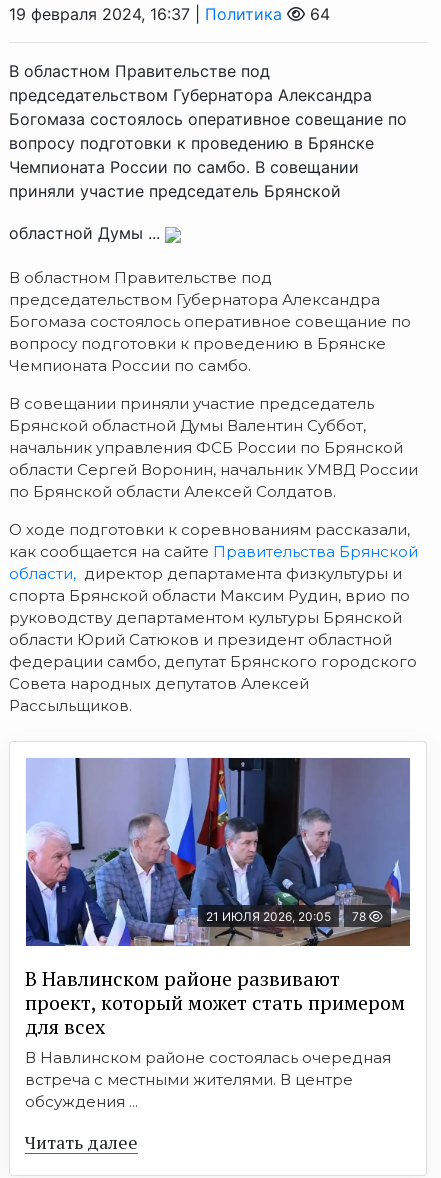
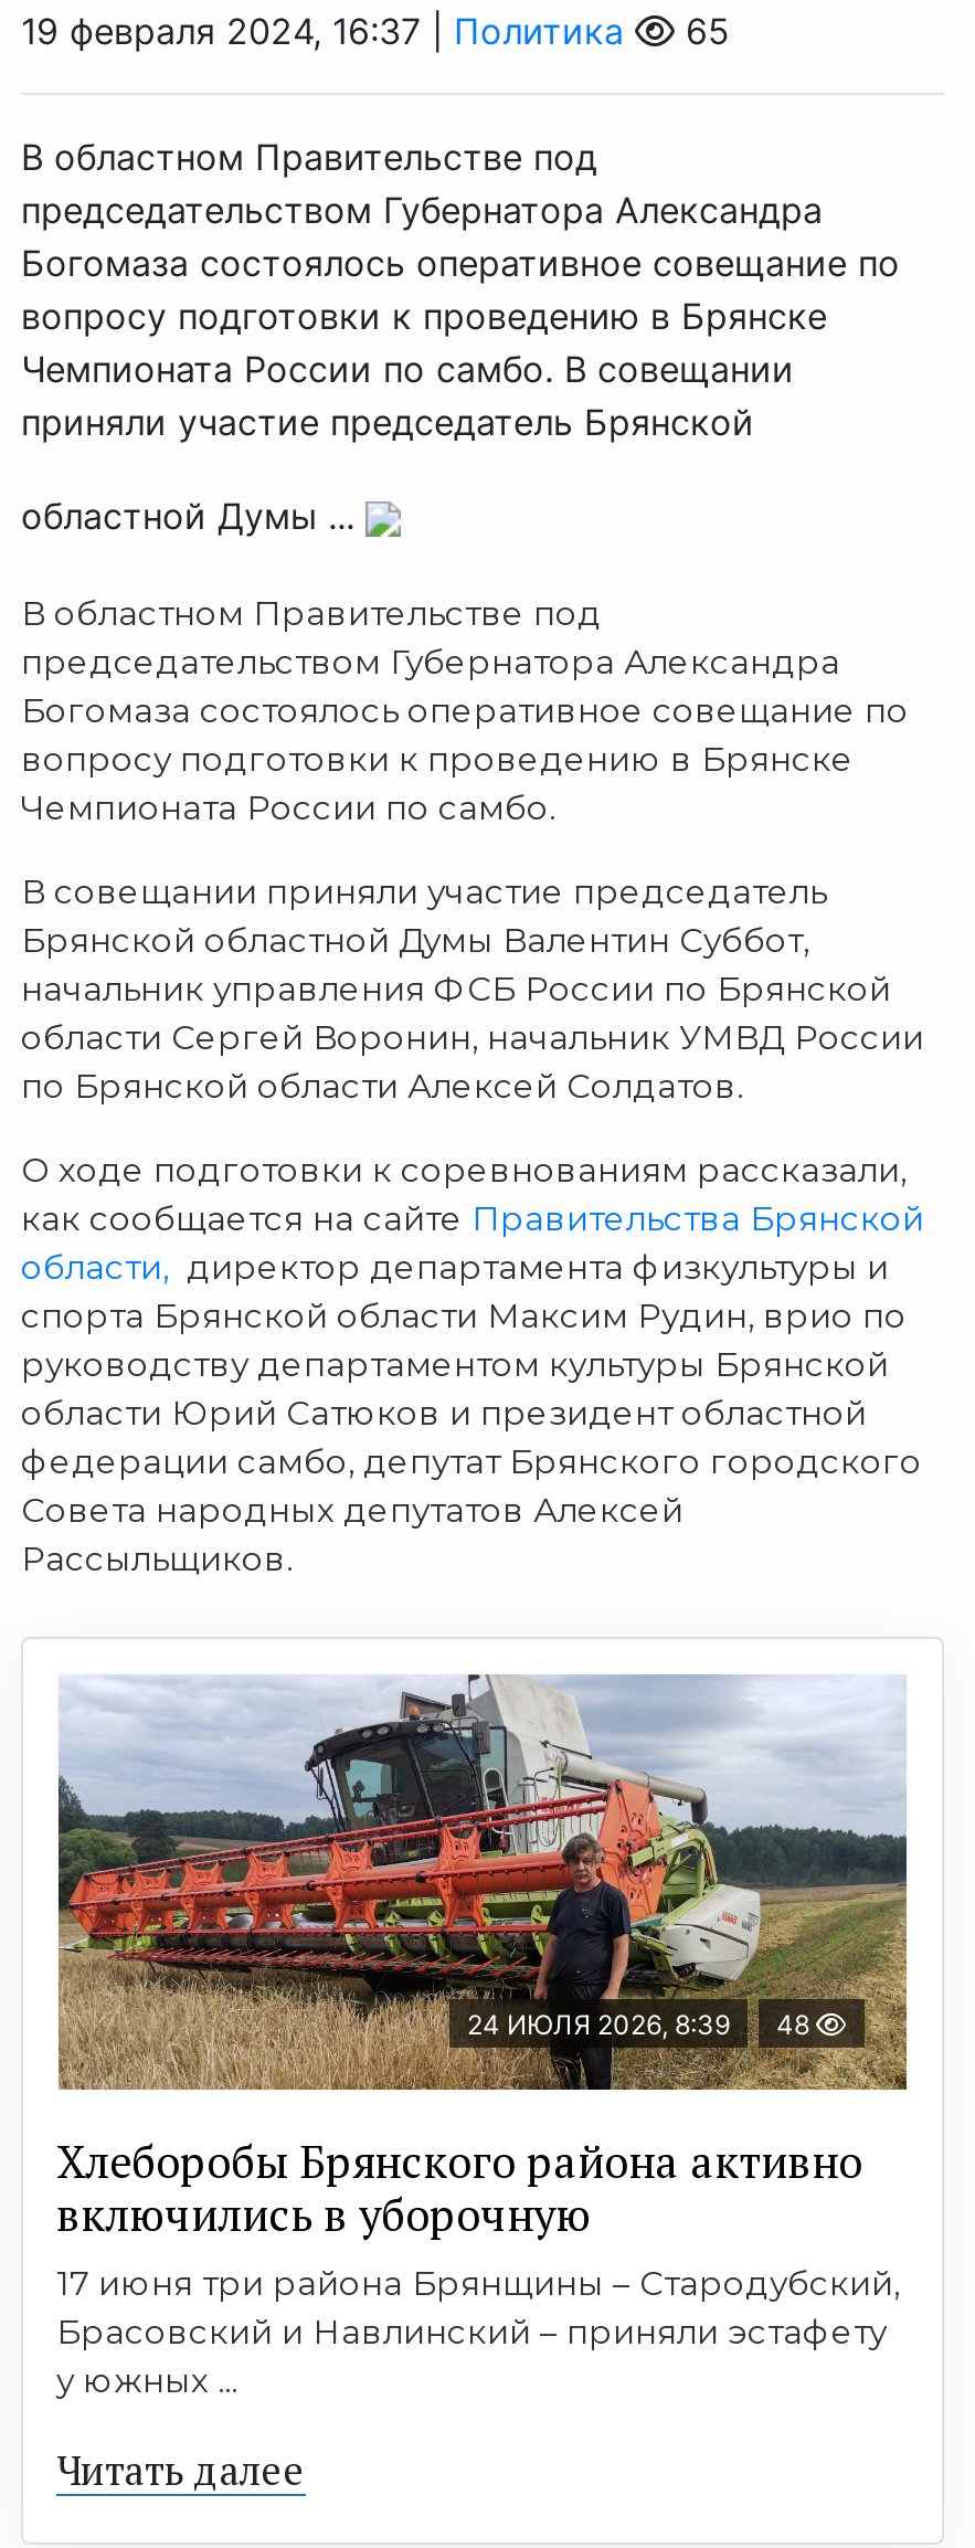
- 64
+ 65

- [image]
- 21 ИЮЛЯ 2026, 20:05
- 78
+ [image]
+ 24 ИЮЛЯ 2026, 8:39
+ 48

- В Навлинском районе развивают
- проект, который может стать примером
- для всех
- В Навлинском районе состоялась очередная
- встреча с местными жителями. В центре
- обсуждения ...
+ Хлеборобы Брянского района активно
+ включились в уборочную
+ 17 июня три района Брянщины – Стародубский,
+ Брасовский и Навлинский – приняли эстафету
+ у южных ...
